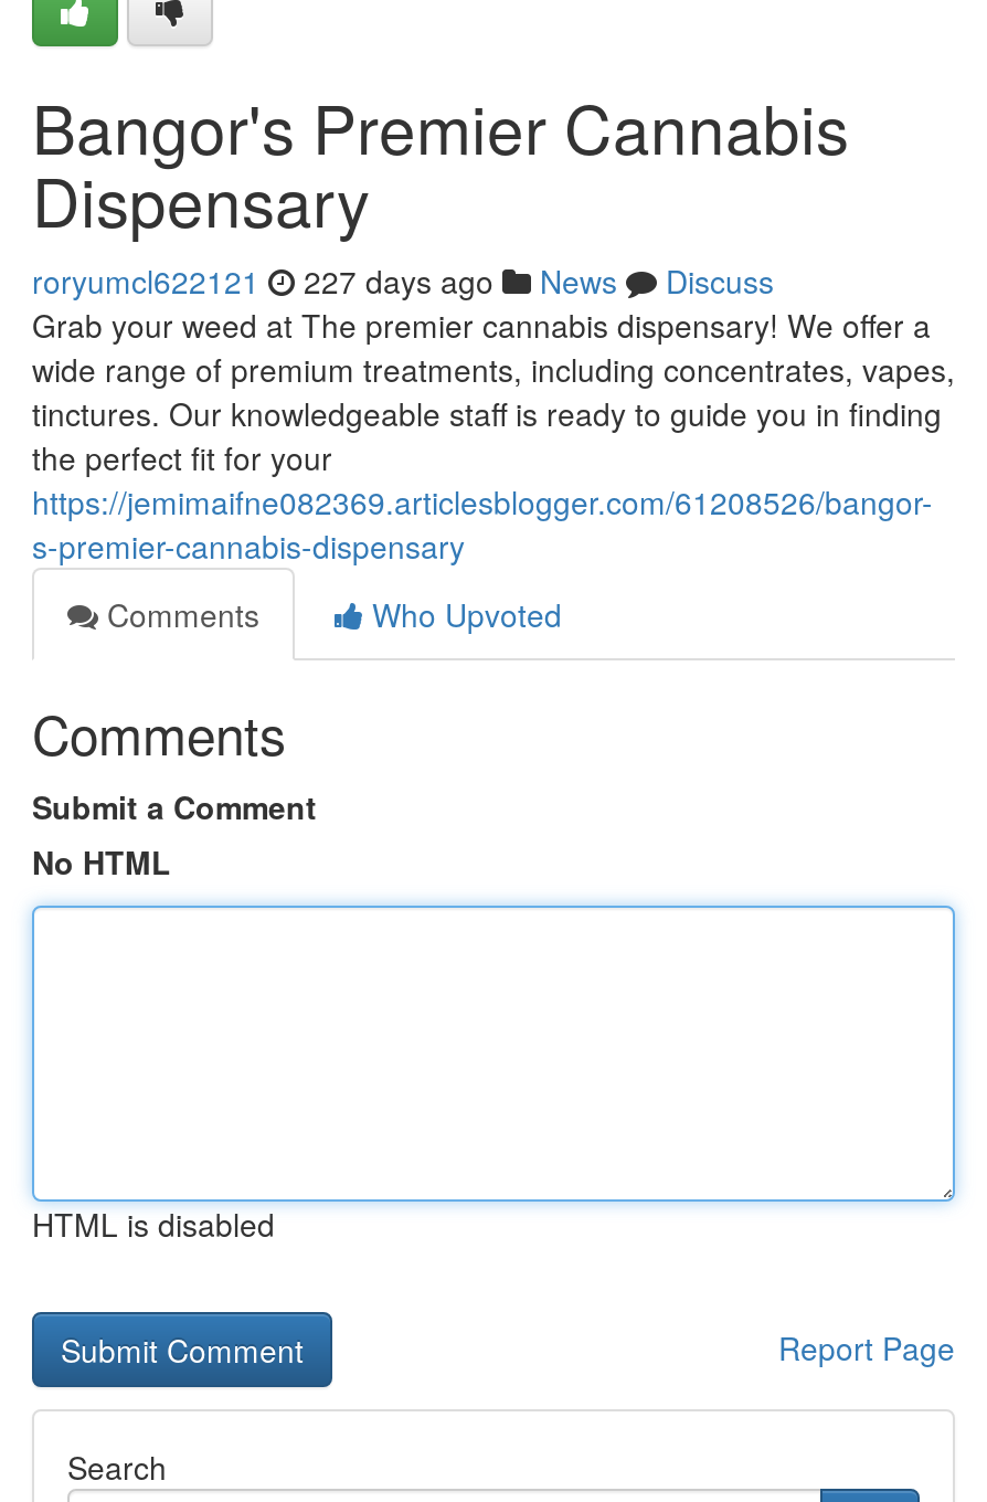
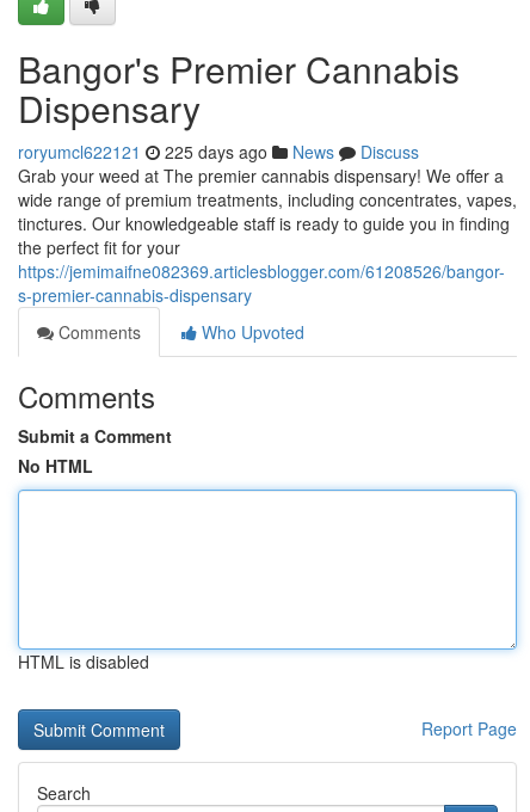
- roryumcl622121 227 days ago News Discuss
+ roryumcl622121 225 days ago News Discuss
